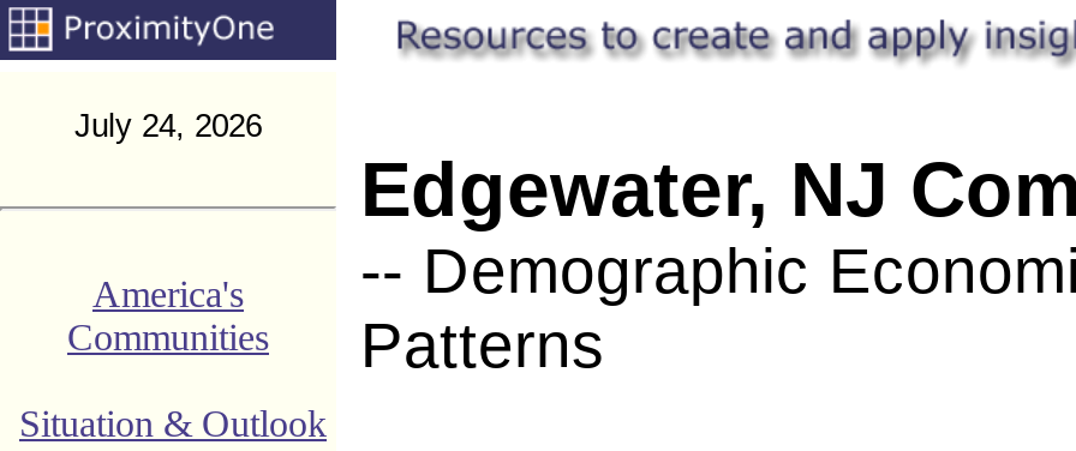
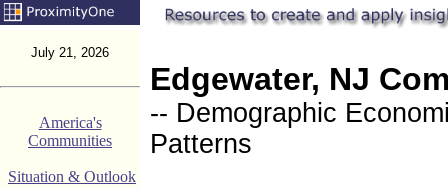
- July 24, 2026
+ July 21, 2026
